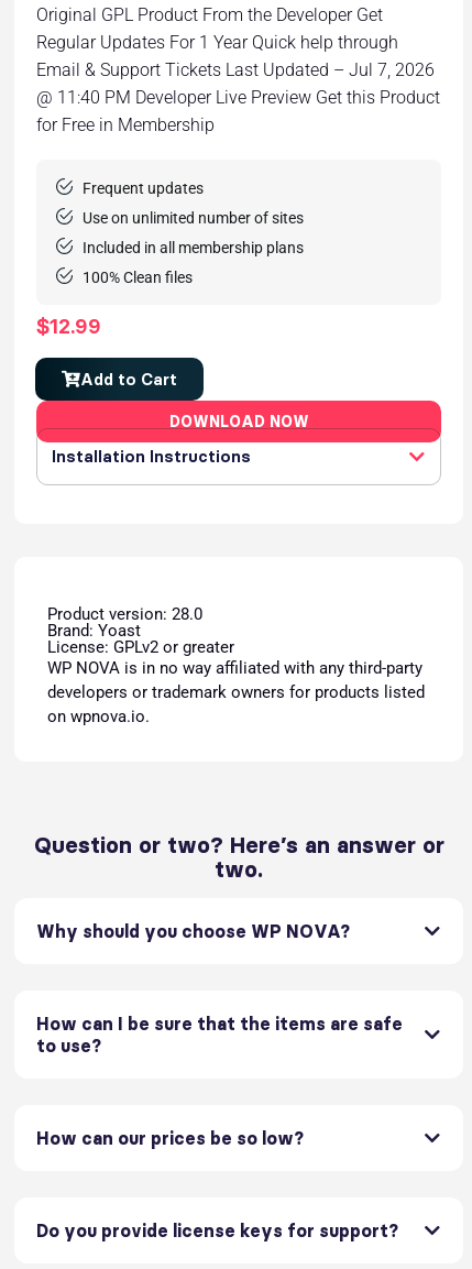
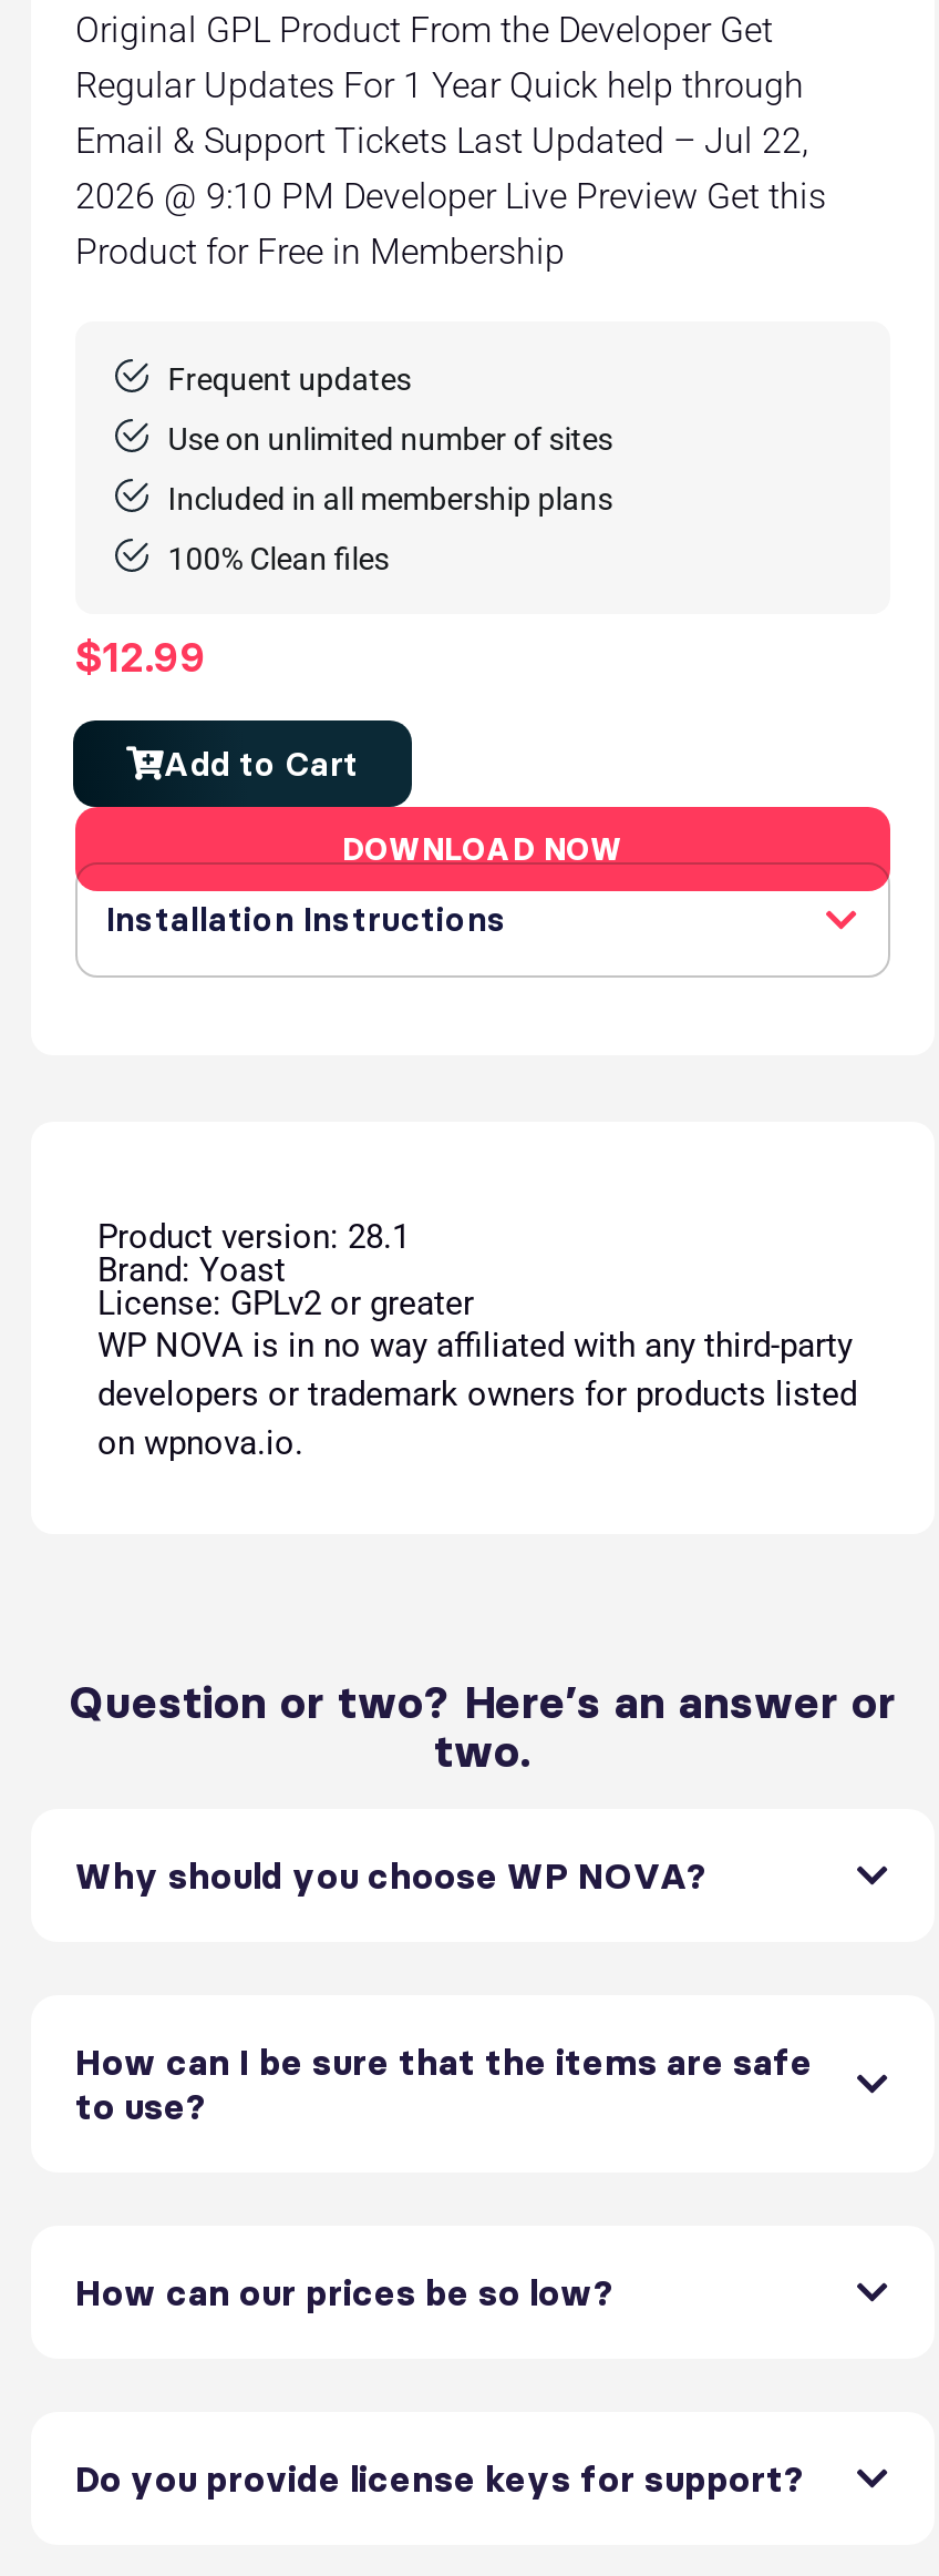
- Email & Support Tickets Last Updated – Jul 7, 2026
- @ 11:40 PM Developer Live Preview Get this Product
- for Free in Membership
+ Email & Support Tickets Last Updated – Jul 22,
+ 2026 @ 9:10 PM Developer Live Preview Get this
+ Product for Free in Membership

- Product version: 28.0
+ Product version: 28.1
